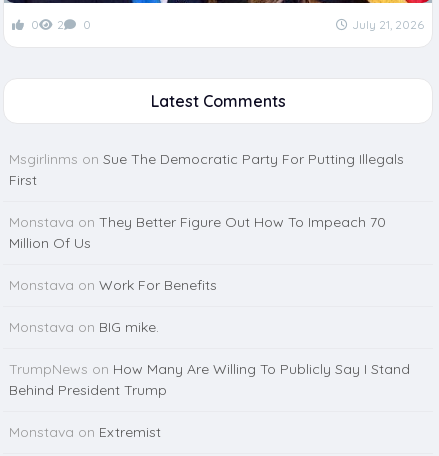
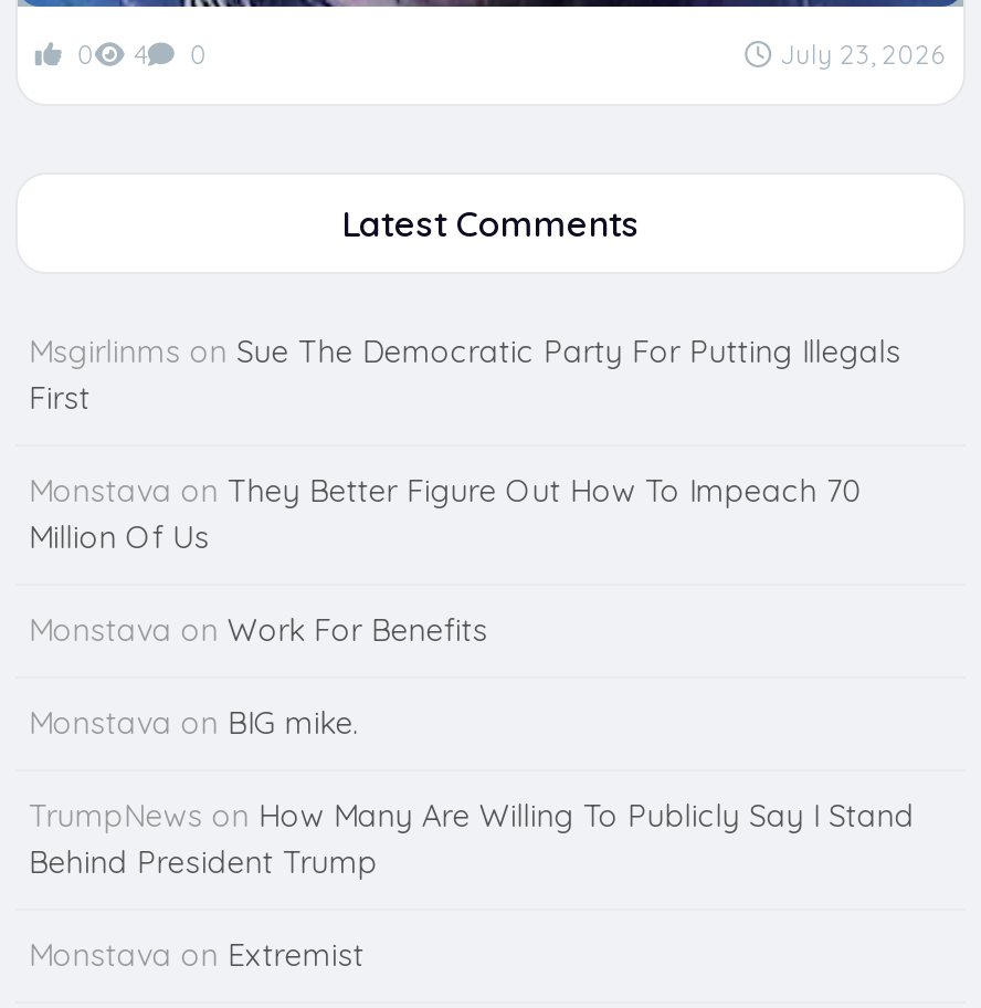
- 2
+ 4

- July 21, 2026
+ July 23, 2026
